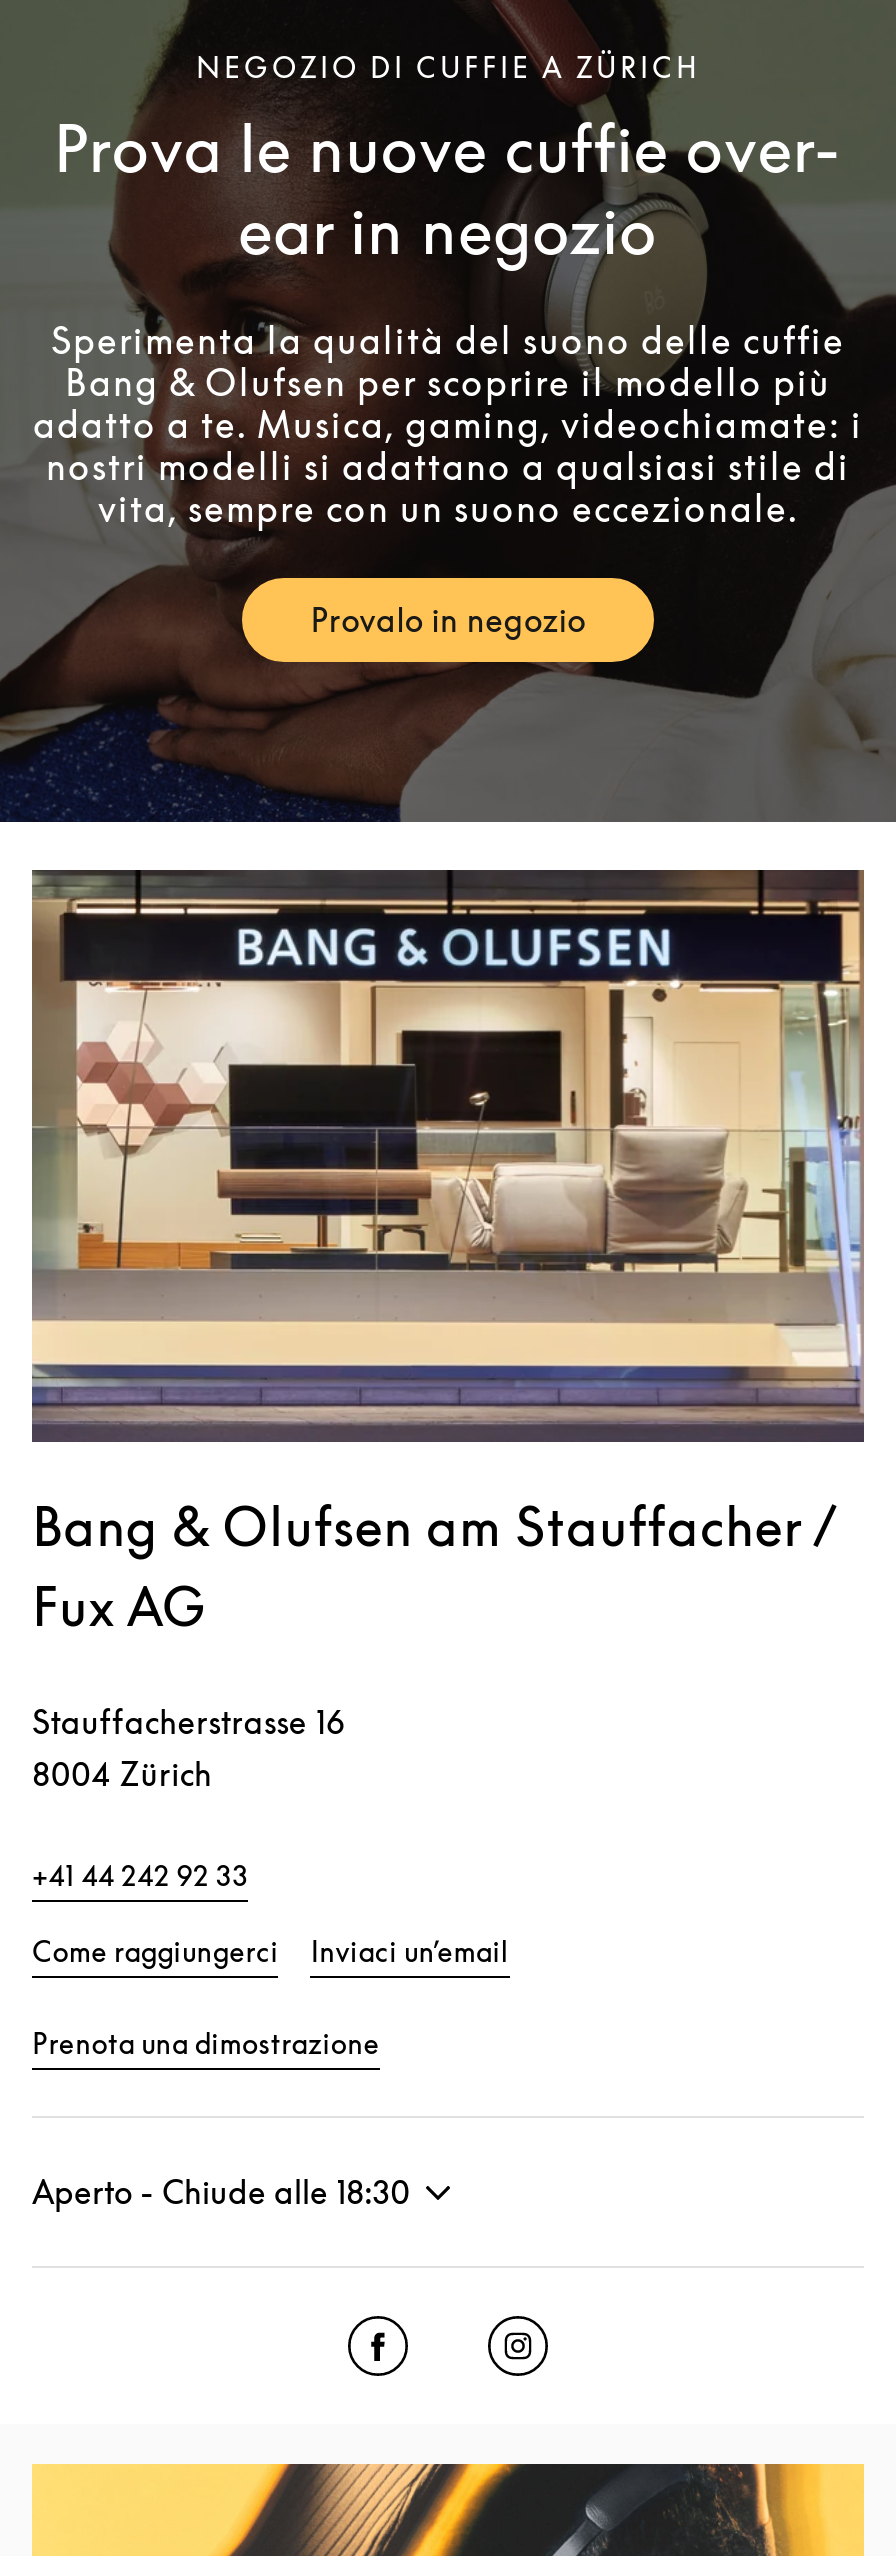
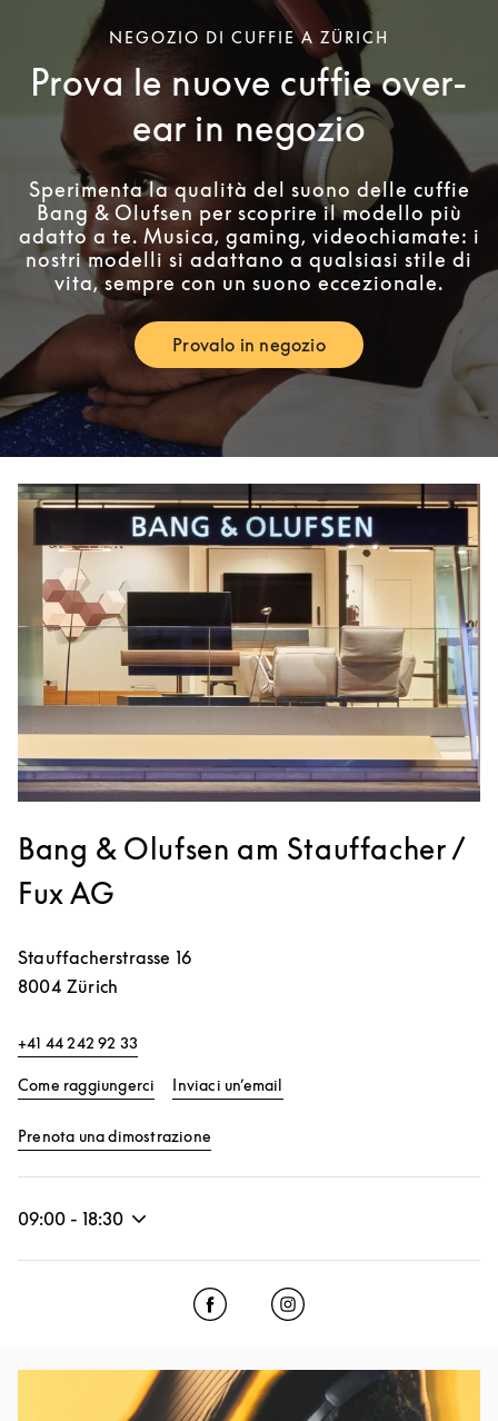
- Aperto - Chiude alle 18:30
+ 09:00 - 18:30
